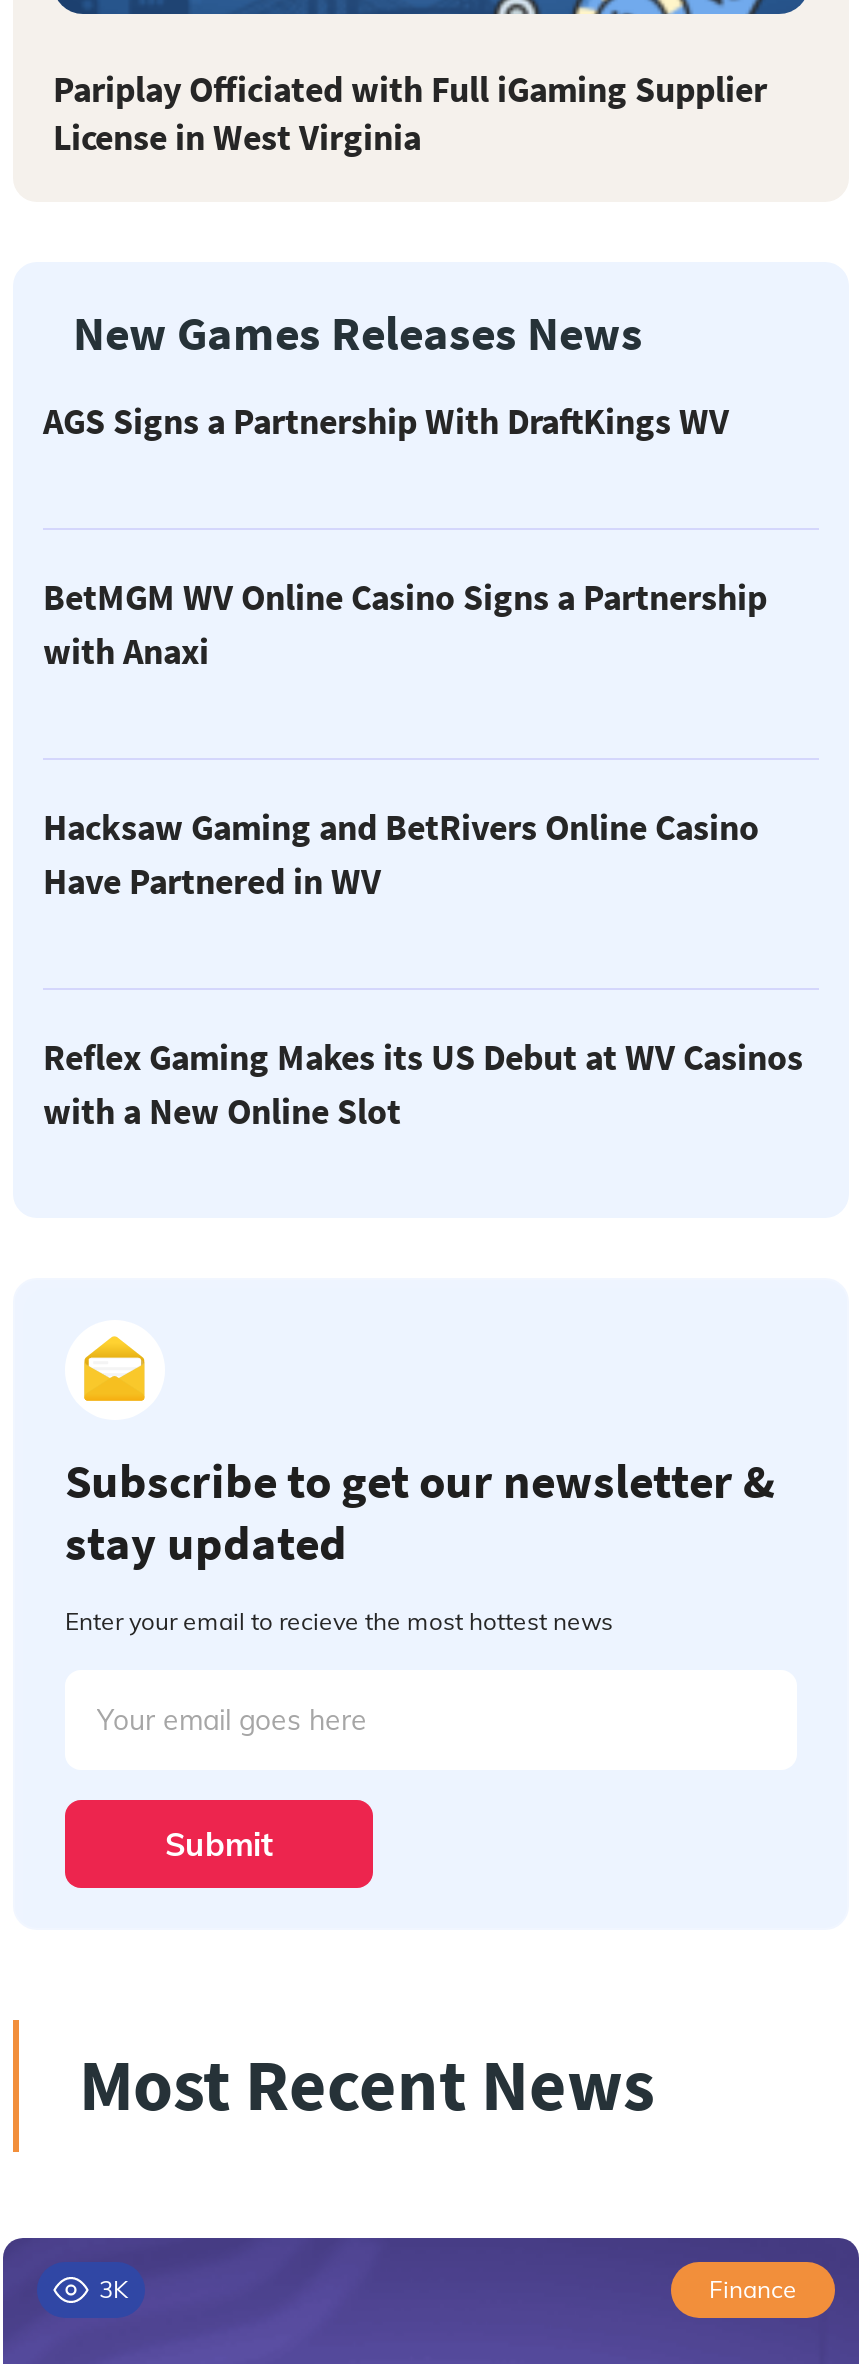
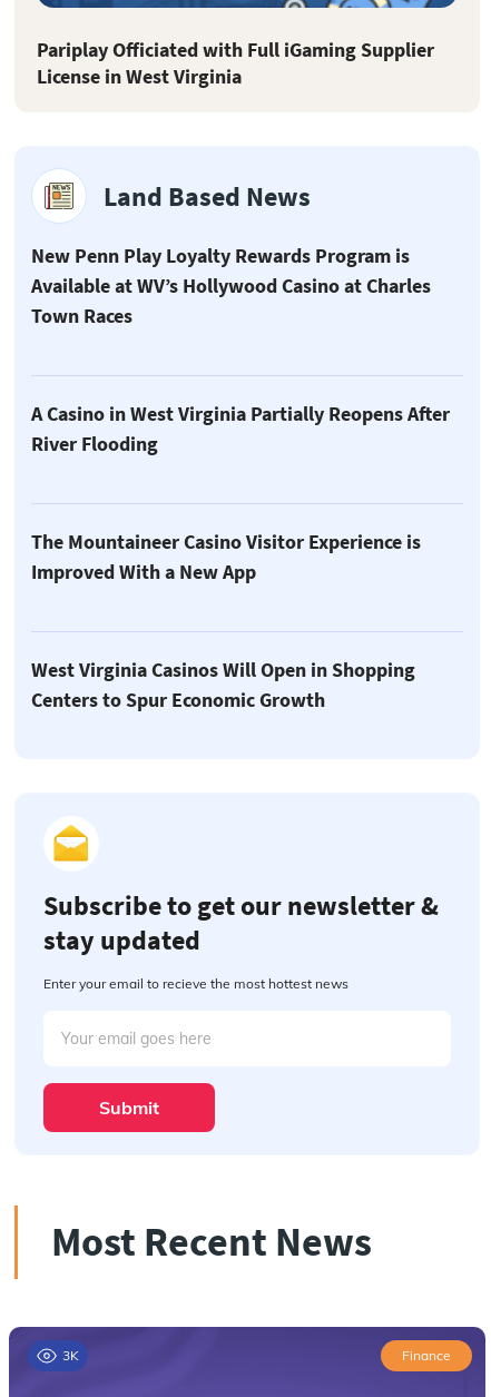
- New Games Releases News
+ Land Based News

- AGS Signs a Partnership With DraftKings WV
+ New Penn Play Loyalty Rewards Program is
+ Available at WV’s Hollywood Casino at Charles
+ Town Races

- BetMGM WV Online Casino Signs a Partnership
- with Anaxi
+ A Casino in West Virginia Partially Reopens After
+ River Flooding

- Hacksaw Gaming and BetRivers Online Casino
- Have Partnered in WV
+ The Mountaineer Casino Visitor Experience is
+ Improved With a New App

- Reflex Gaming Makes its US Debut at WV Casinos
- with a New Online Slot
+ West Virginia Casinos Will Open in Shopping
+ Centers to Spur Economic Growth
